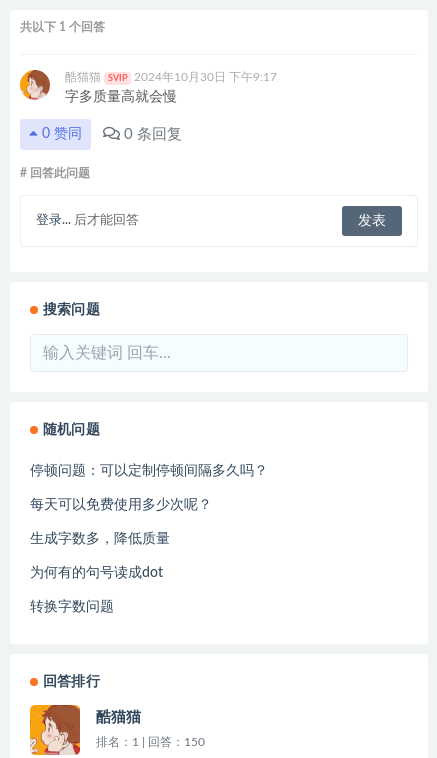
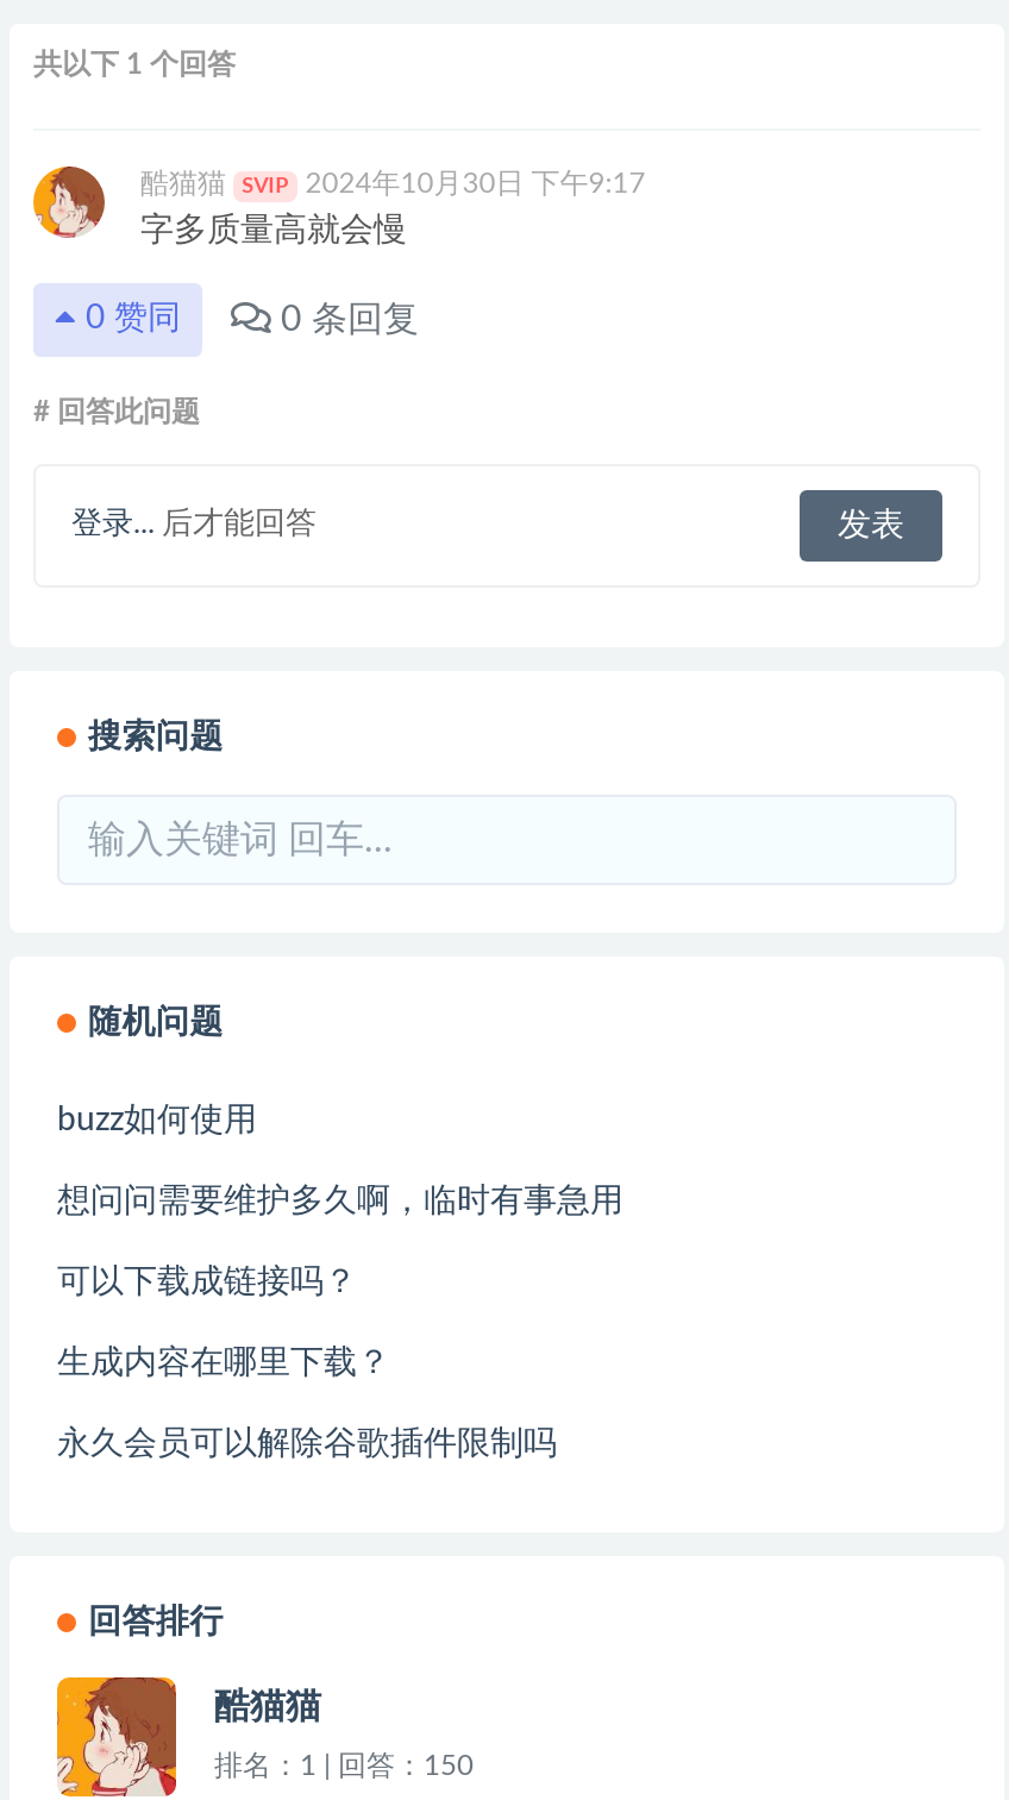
- 停顿问题：可以定制停顿间隔多久吗？
+ buzz如何使用

- 每天可以免费使用多少次呢？
+ 想问问需要维护多久啊，临时有事急用

- 生成字数多，降低质量
+ 可以下载成链接吗？

- 为何有的句号读成dot
+ 生成内容在哪里下载？

- 转换字数问题
+ 永久会员可以解除谷歌插件限制吗
